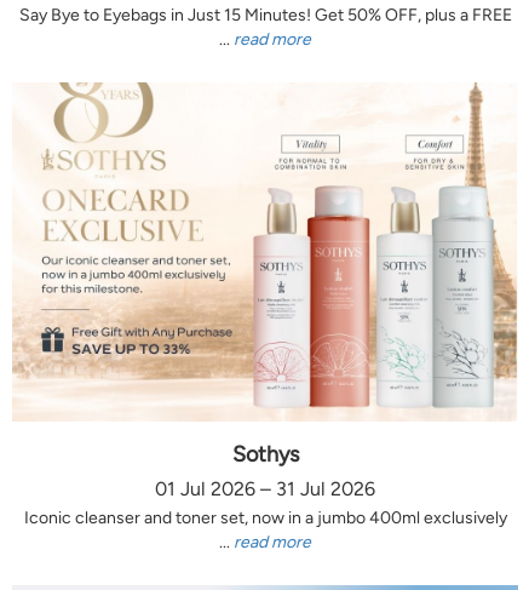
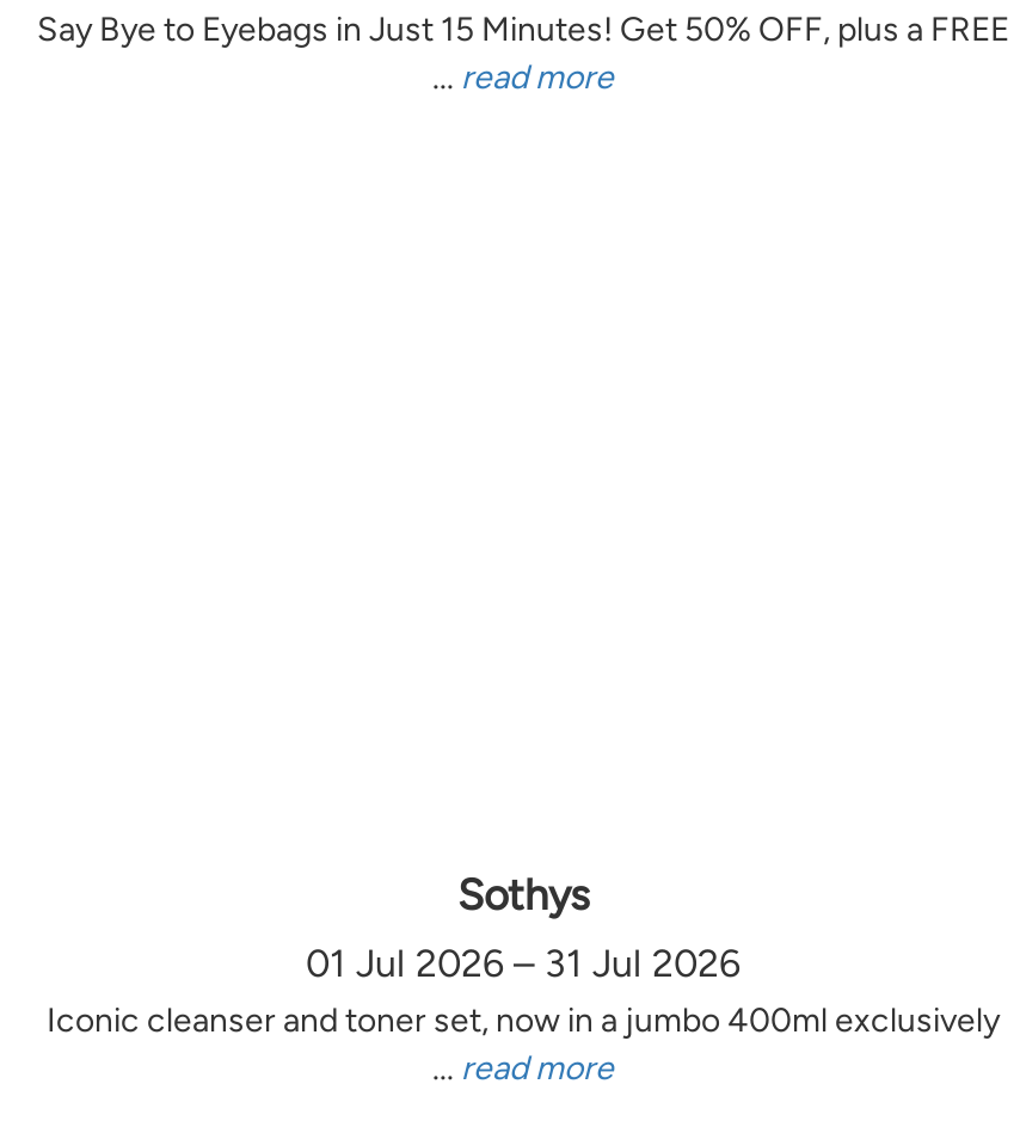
- [image]
